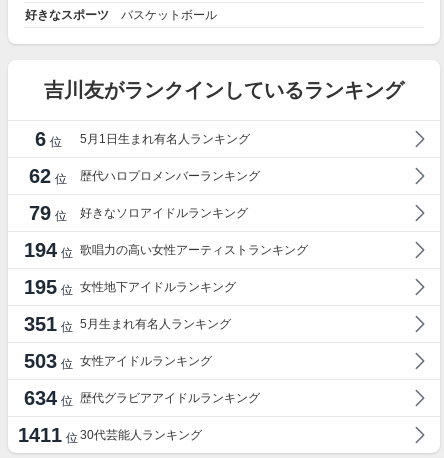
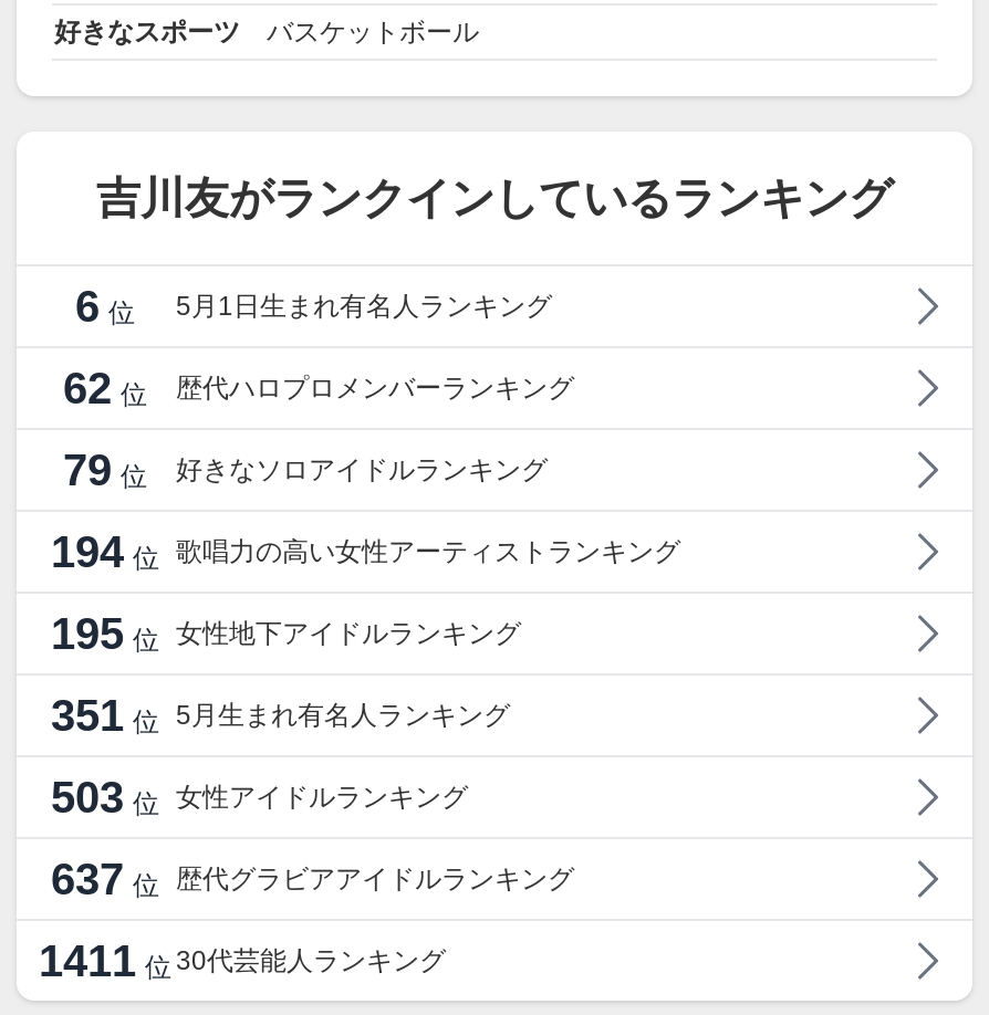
- 634 位 歴代グラビアアイドルランキング
+ 637 位 歴代グラビアアイドルランキング
